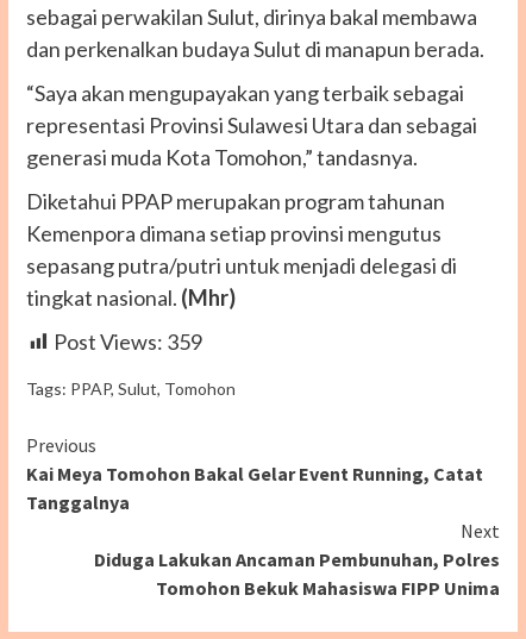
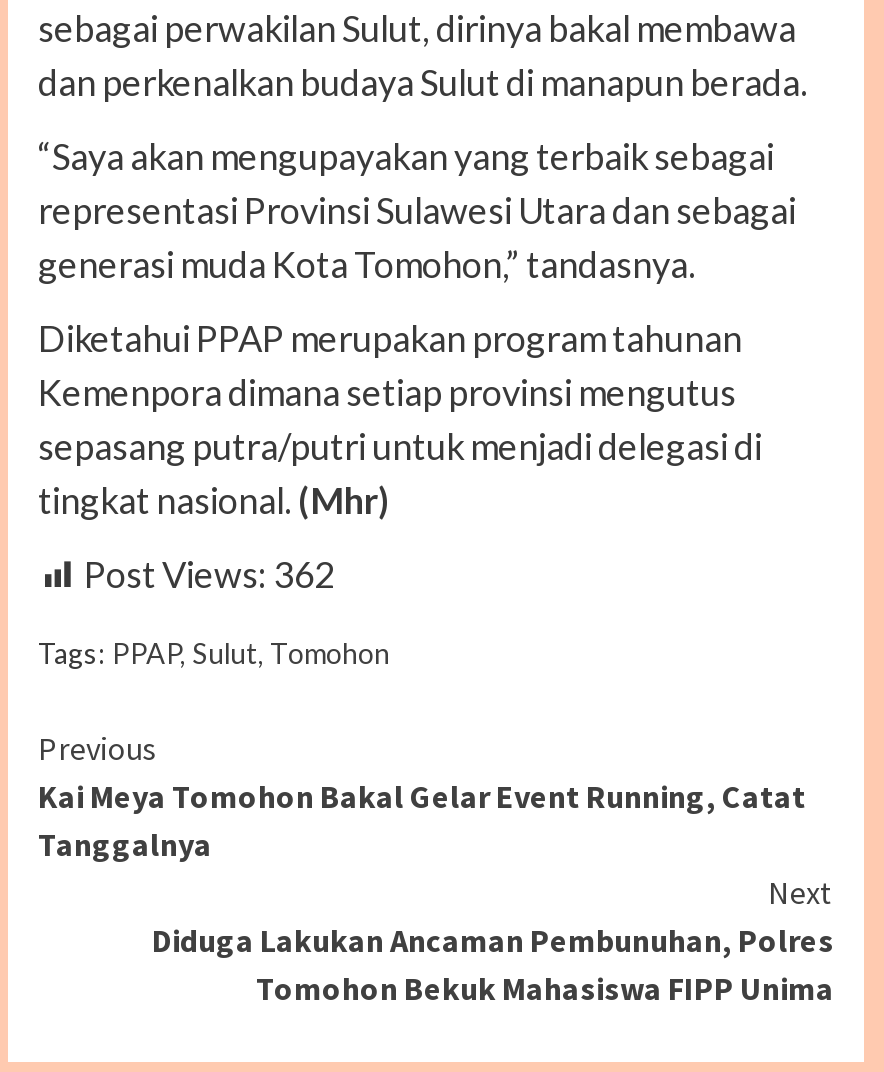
- Post Views: 359
+ Post Views: 362
